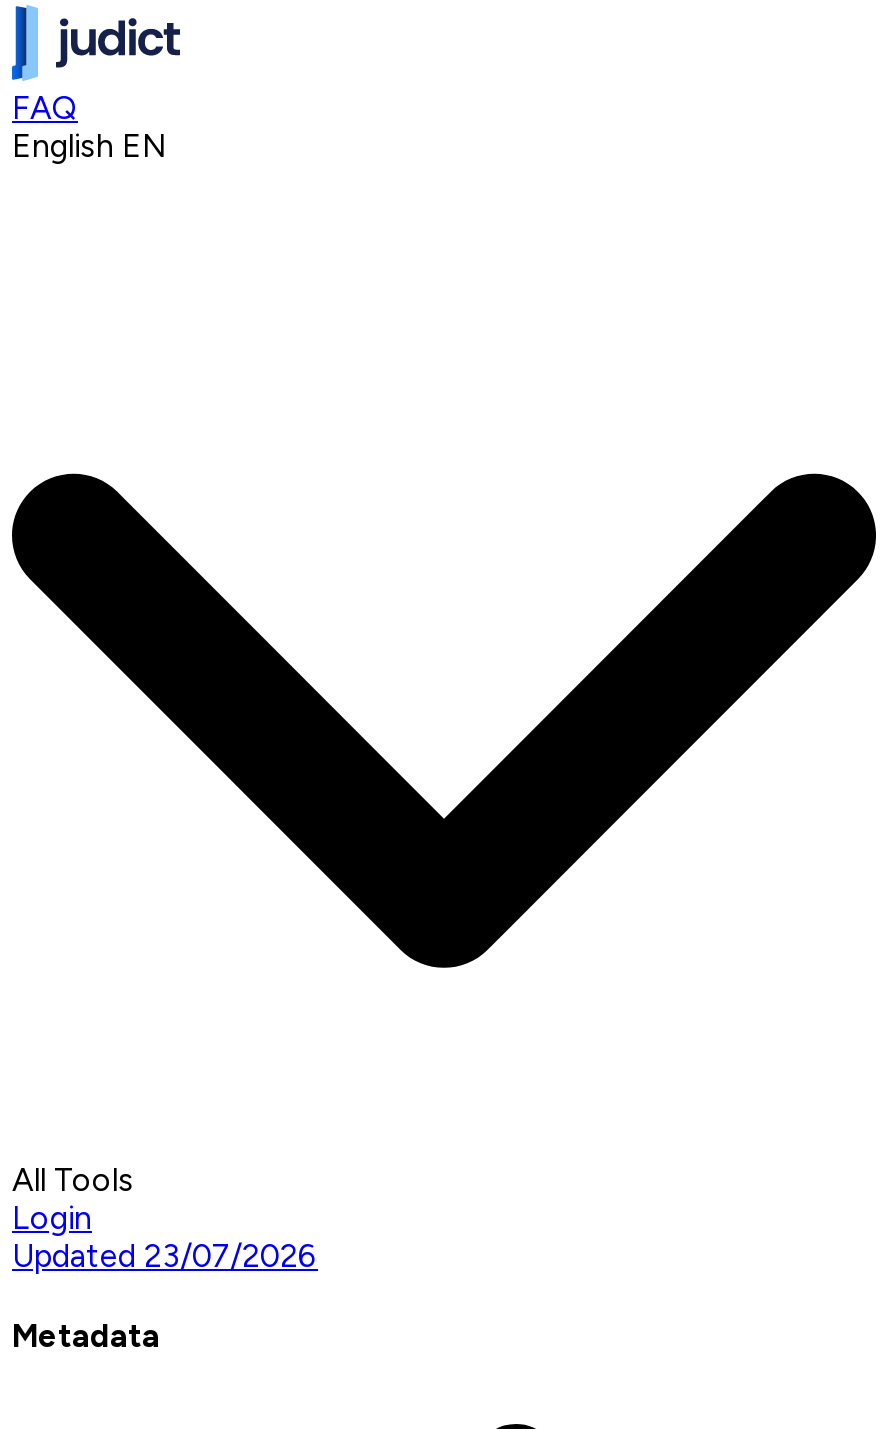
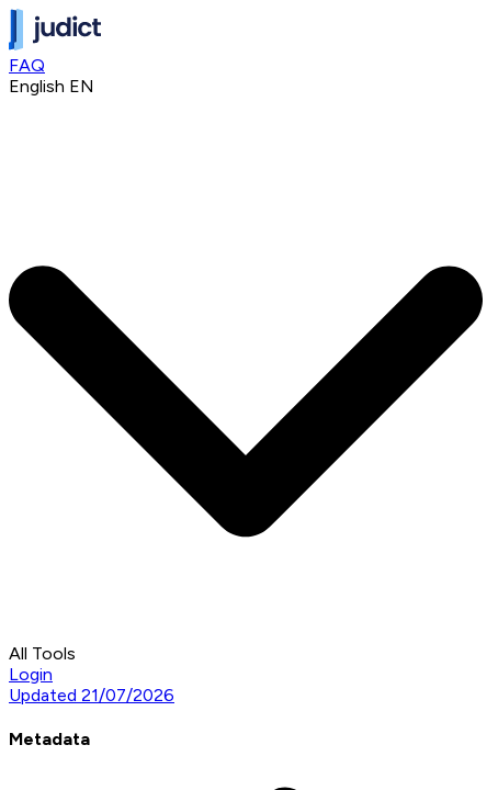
- Updated 23/07/2026
+ Updated 21/07/2026
